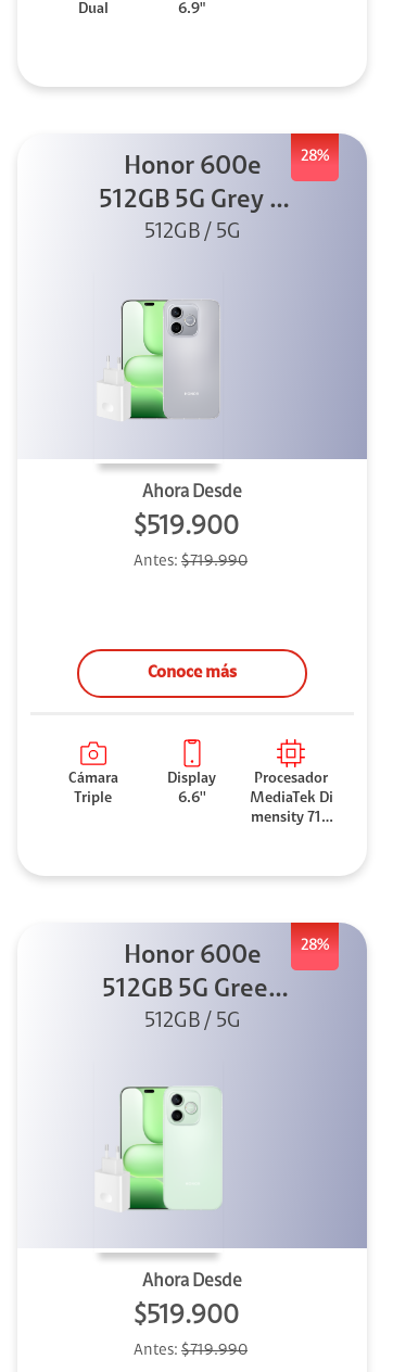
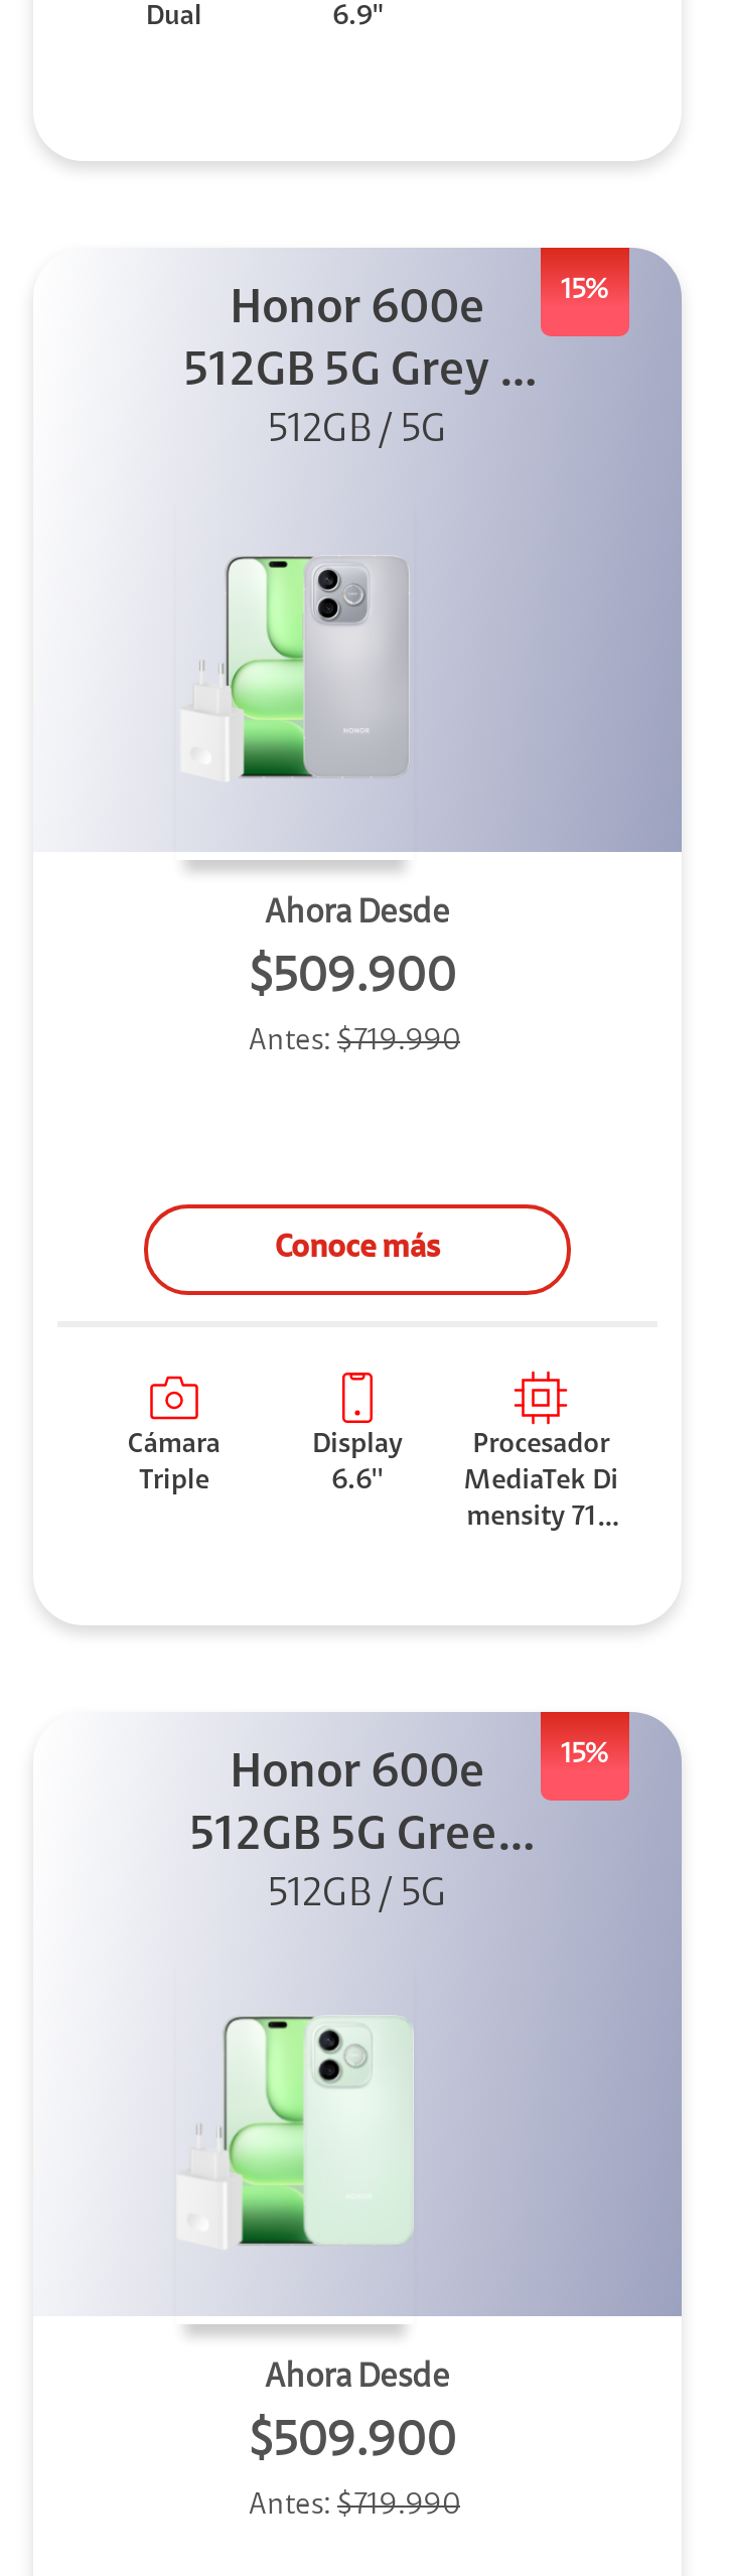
- 28%
+ 15%

- $519.900
+ $509.900

- 28%
+ 15%

- $519.900
+ $509.900
